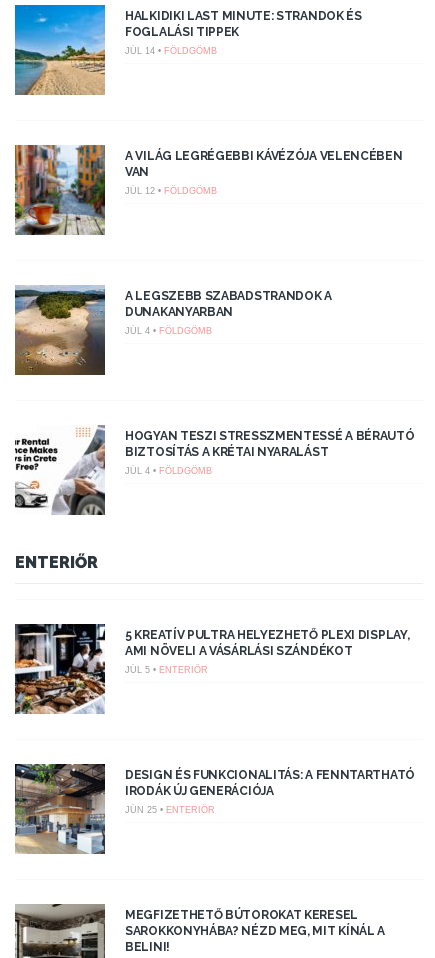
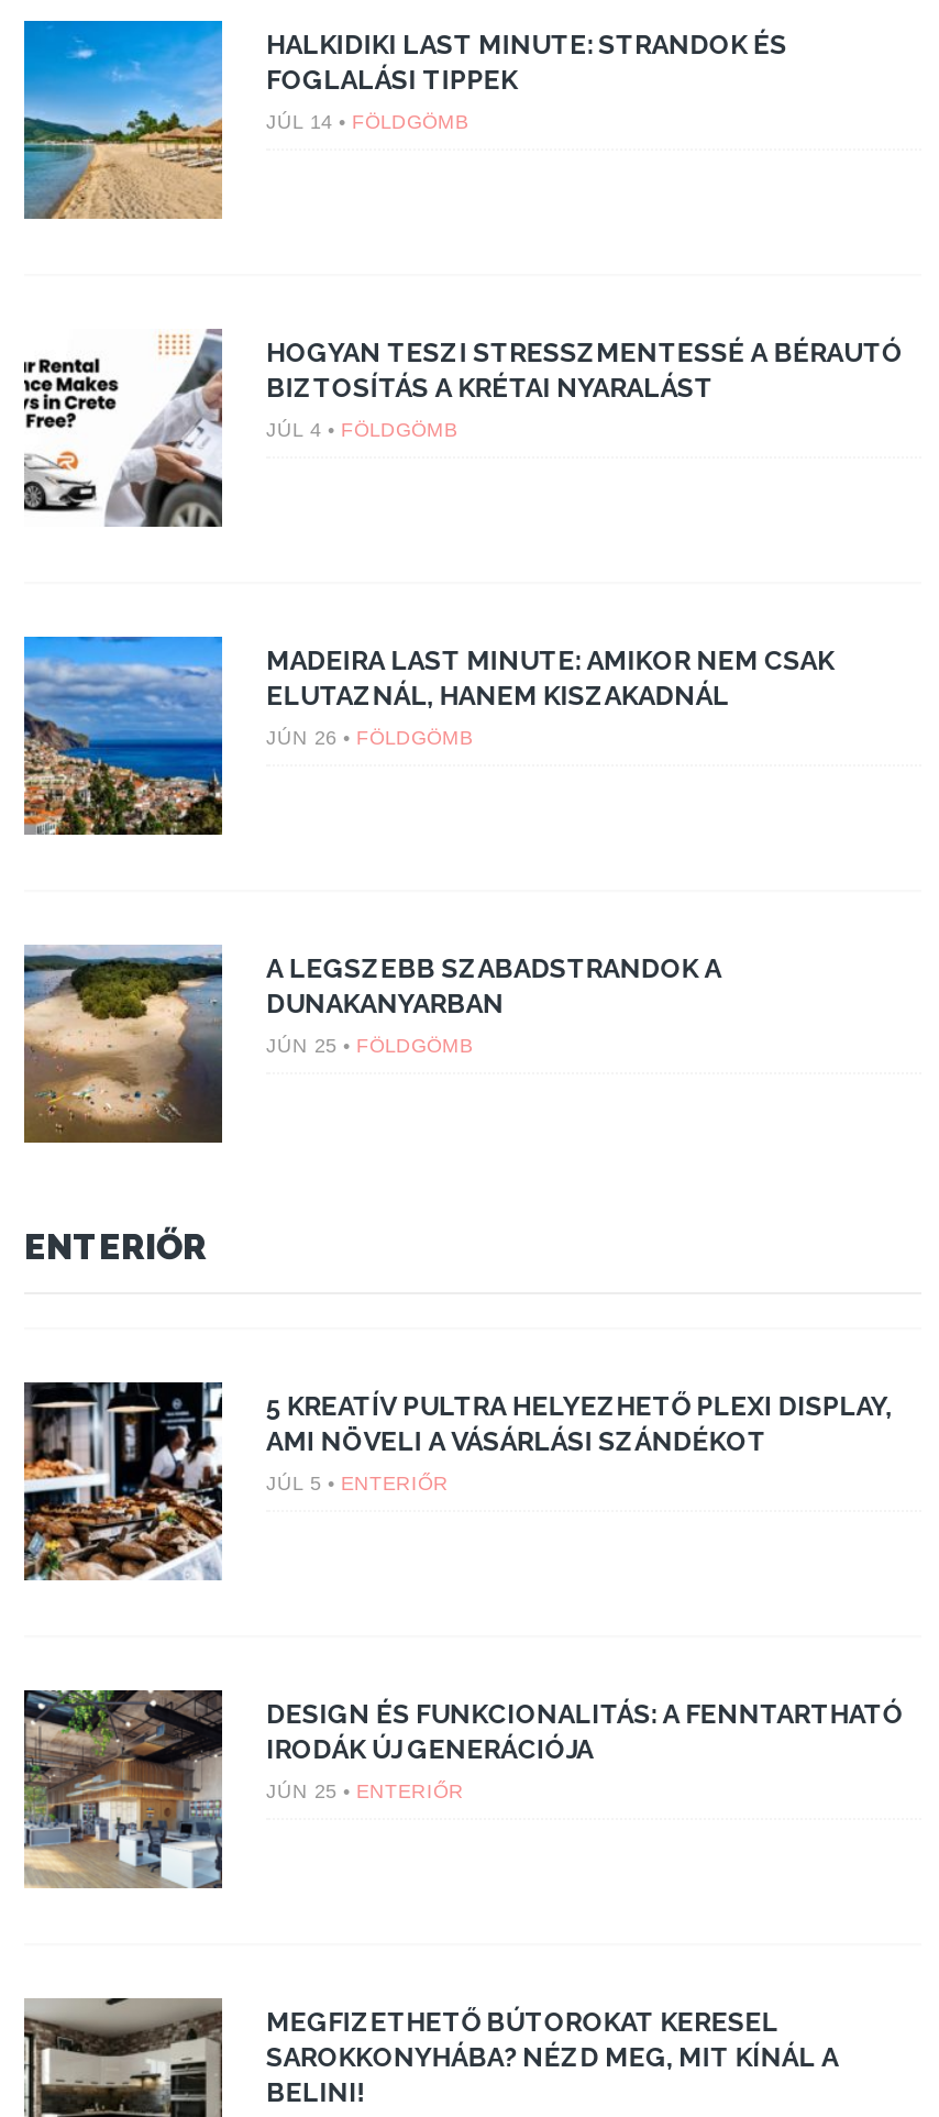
- [image]
- A VILÁG LEGRÉGEBBI KÁVÉZÓJA VELENCÉBEN
- VAN
- JÚL 12 • FÖLDGÖMB

moved down: [image] | A LEGSZEBB SZABADSTRANDOK A | DUNAKANYARBAN

- JÚL 4 • FÖLDGÖMB

moved up: [image] | HOGYAN TESZI STRESSZMENTESSÉ A BÉRAUTÓ | BIZTOSÍTÁS A KRÉTAI NYARALÁST | JÚL 4 • FÖLDGÖMB

+ [image]
+ MADEIRA LAST MINUTE: AMIKOR NEM CSAK
+ ELUTAZNÁL, HANEM KISZAKADNÁL
+ JÚN 26 • FÖLDGÖMB

+ JÚN 25 • FÖLDGÖMB
